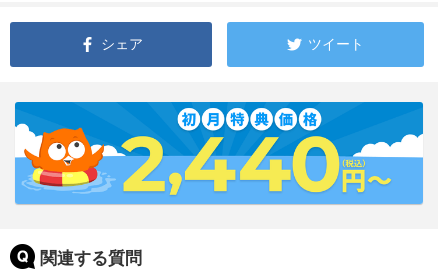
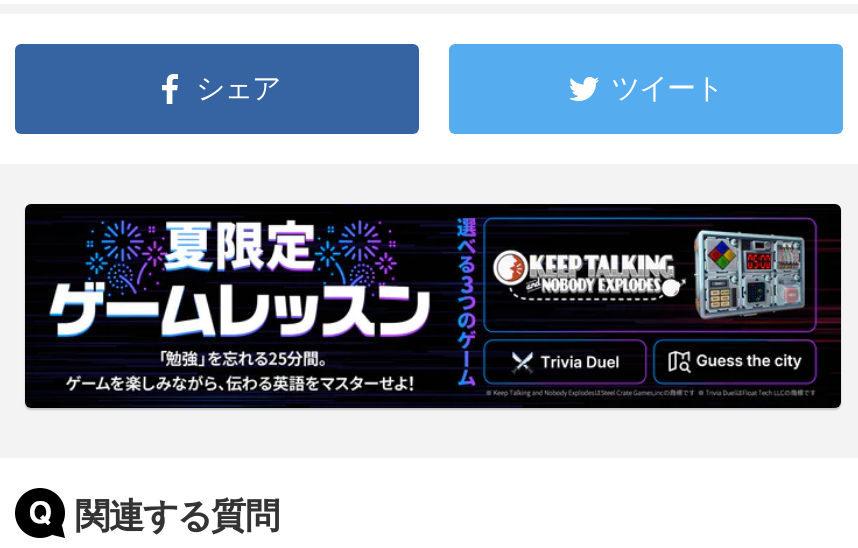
- [image]
+ [image]
